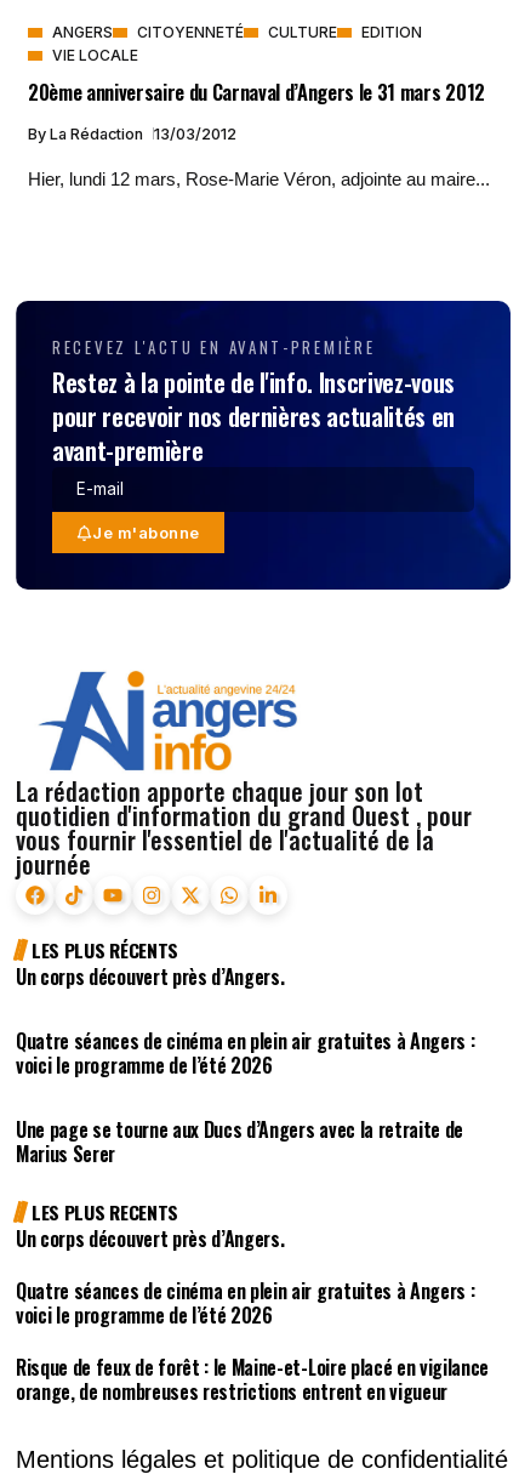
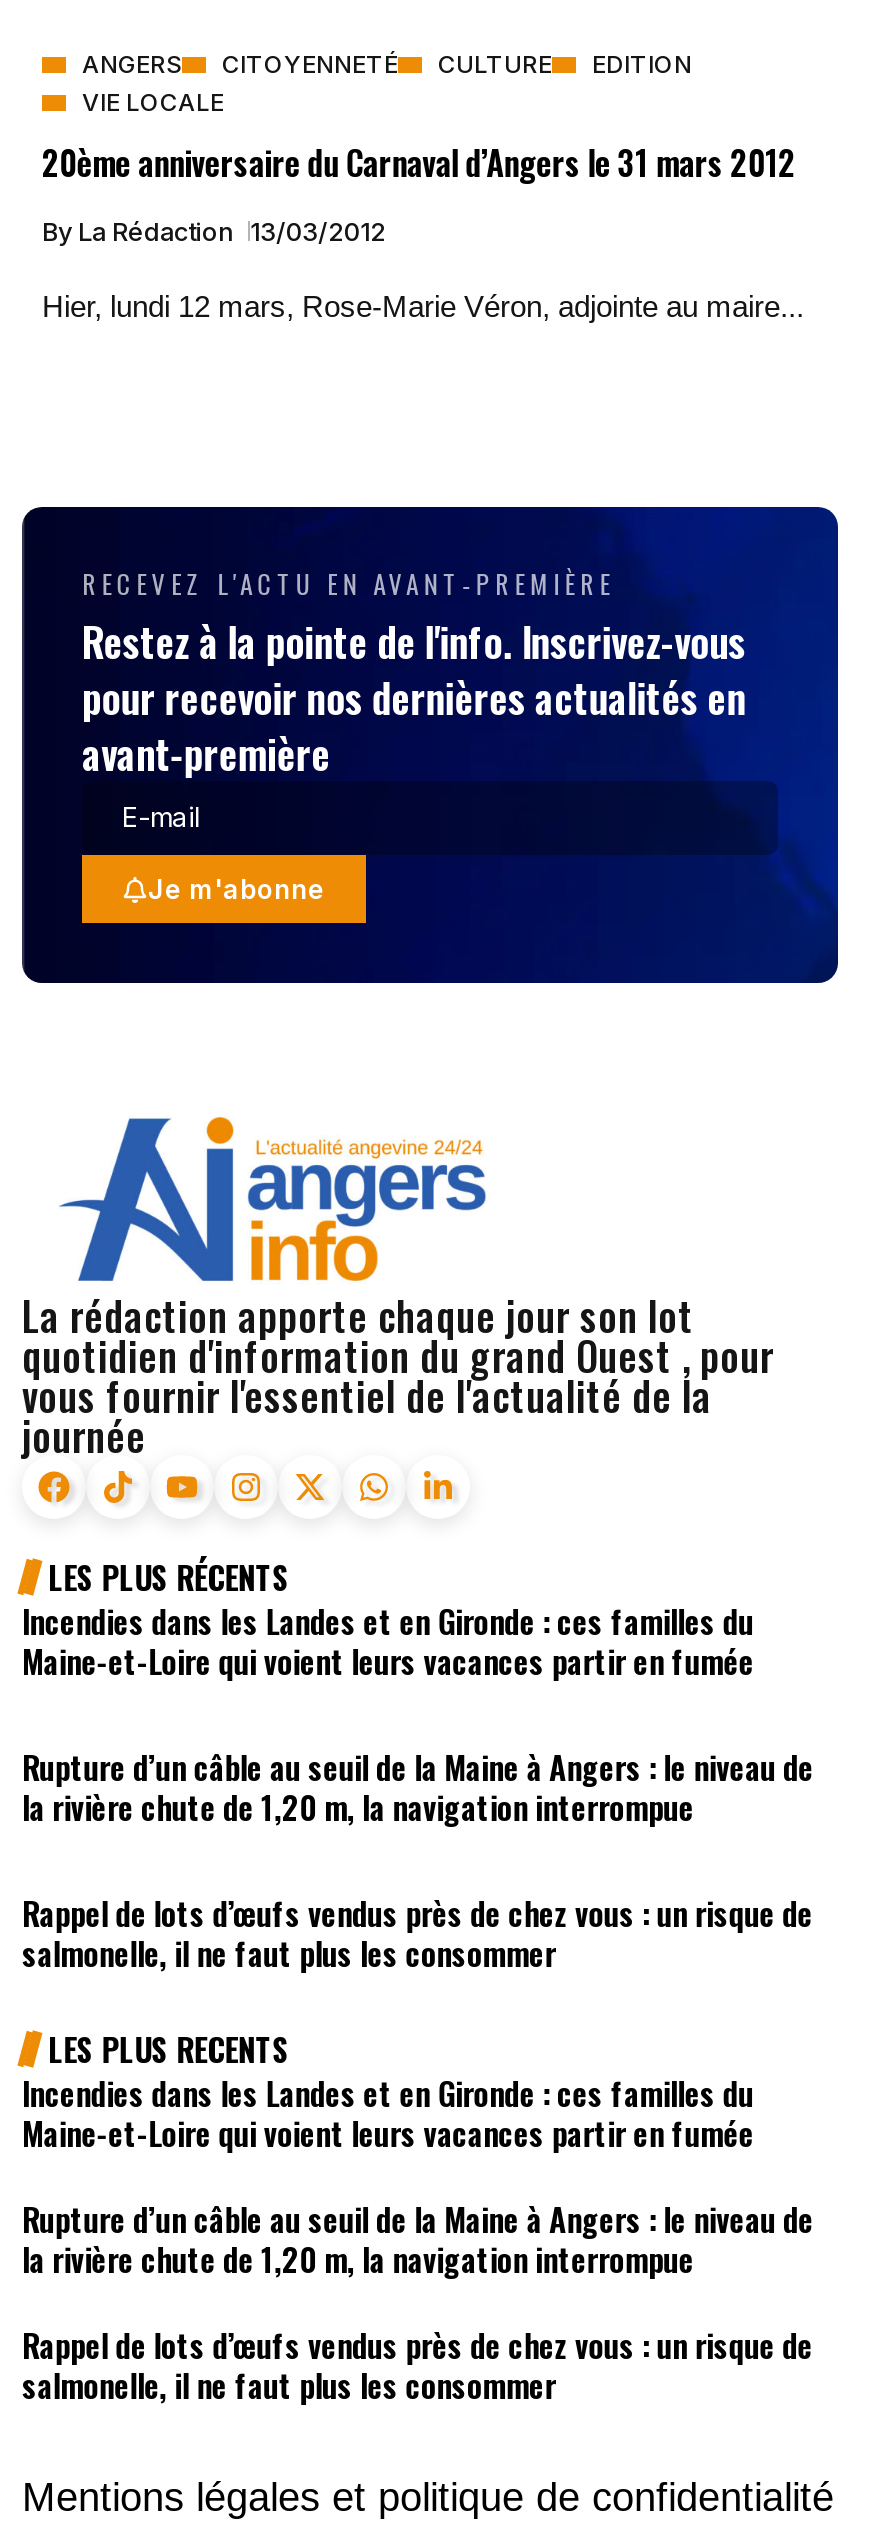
- Un corps découvert près d’Angers.
+ Incendies dans les Landes et en Gironde : ces familles du
+ Maine-et-Loire qui voient leurs vacances partir en fumée

- Quatre séances de cinéma en plein air gratuites à Angers :
- voici le programme de l’été 2026
+ Rupture d’un câble au seuil de la Maine à Angers : le niveau de
+ la rivière chute de 1,20 m, la navigation interrompue

- Une page se tourne aux Ducs d’Angers avec la retraite de
- Marius Serer
+ Rappel de lots d’œufs vendus près de chez vous : un risque de
+ salmonelle, il ne faut plus les consommer

- Un corps découvert près d’Angers.
+ Incendies dans les Landes et en Gironde : ces familles du
+ Maine-et-Loire qui voient leurs vacances partir en fumée

- Quatre séances de cinéma en plein air gratuites à Angers :
- voici le programme de l’été 2026
+ Rupture d’un câble au seuil de la Maine à Angers : le niveau de
+ la rivière chute de 1,20 m, la navigation interrompue

- Risque de feux de forêt : le Maine-et-Loire placé en vigilance
- orange, de nombreuses restrictions entrent en vigueur
+ Rappel de lots d’œufs vendus près de chez vous : un risque de
+ salmonelle, il ne faut plus les consommer
